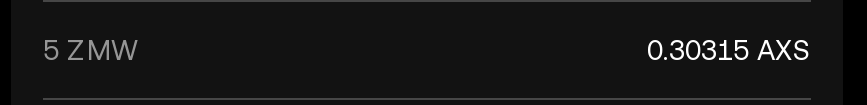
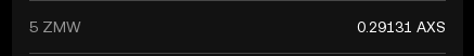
- 0.30315 AXS
+ 0.29131 AXS
